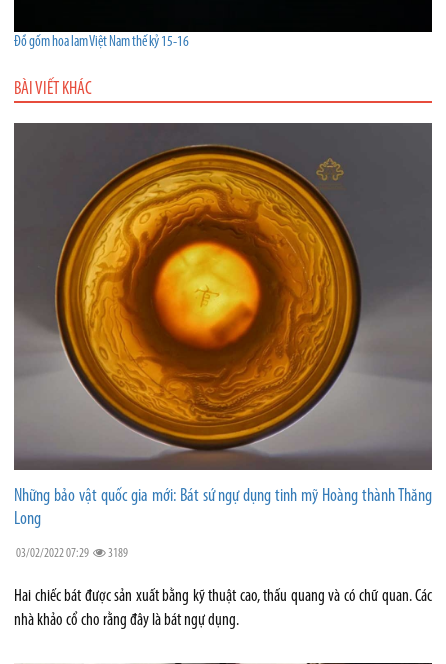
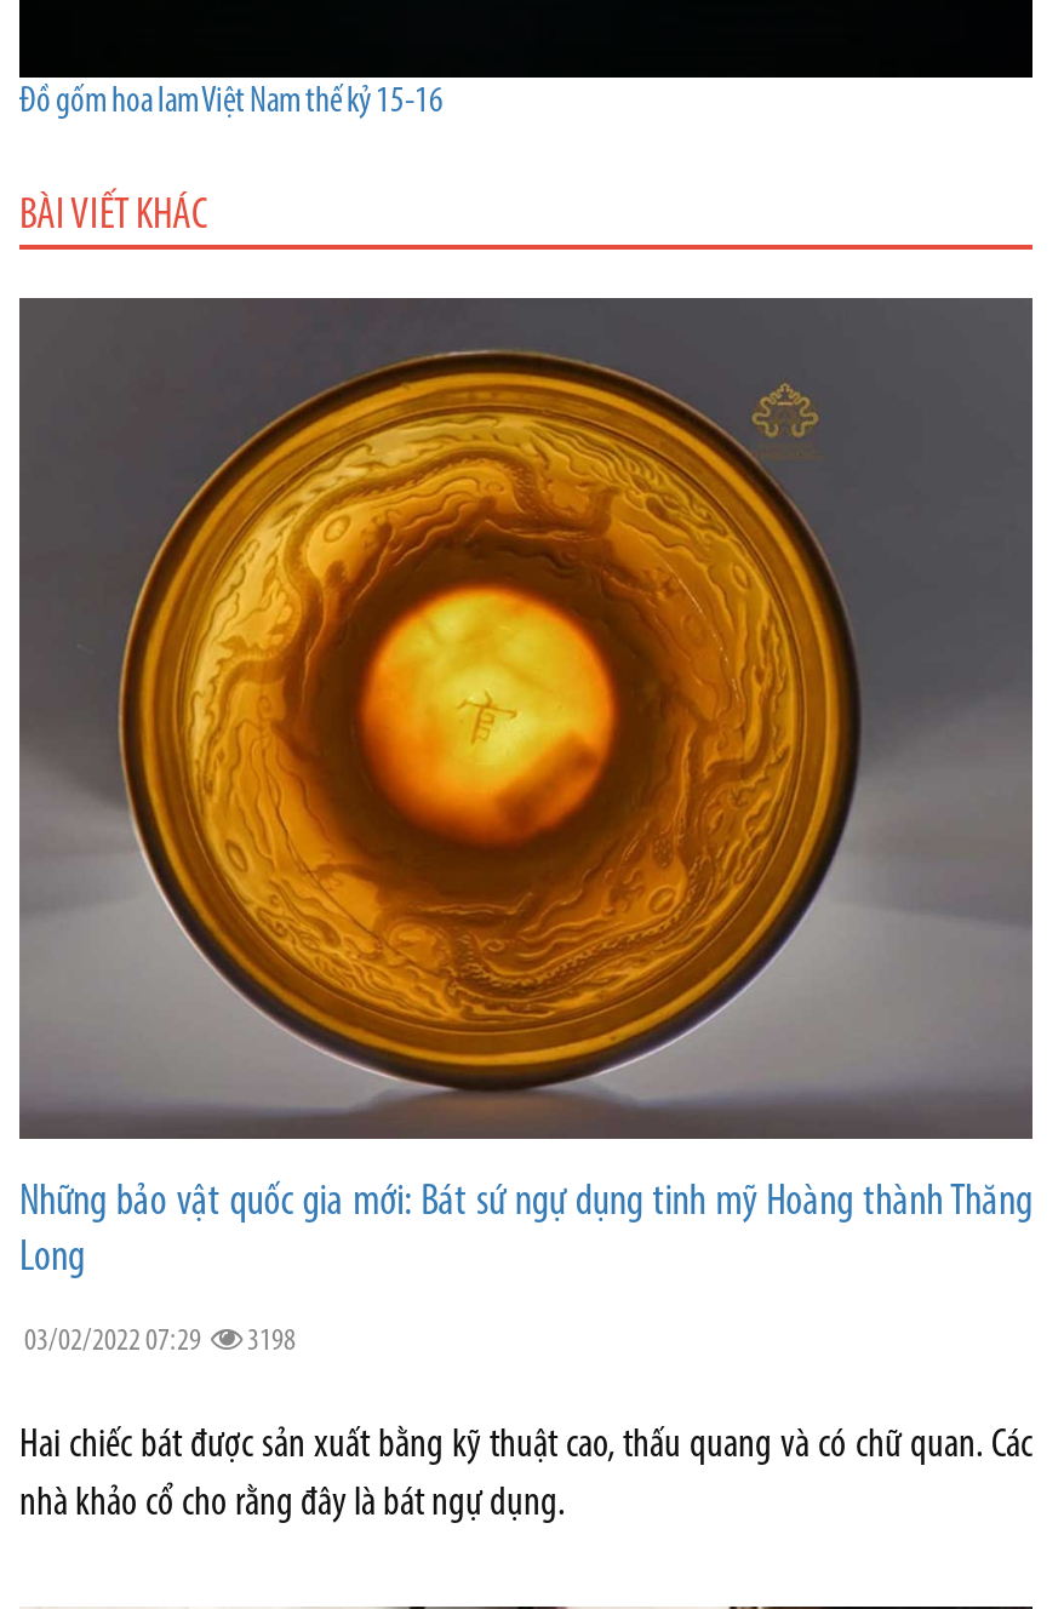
- 03/02/2022 07:29 3189
+ 03/02/2022 07:29 3198
